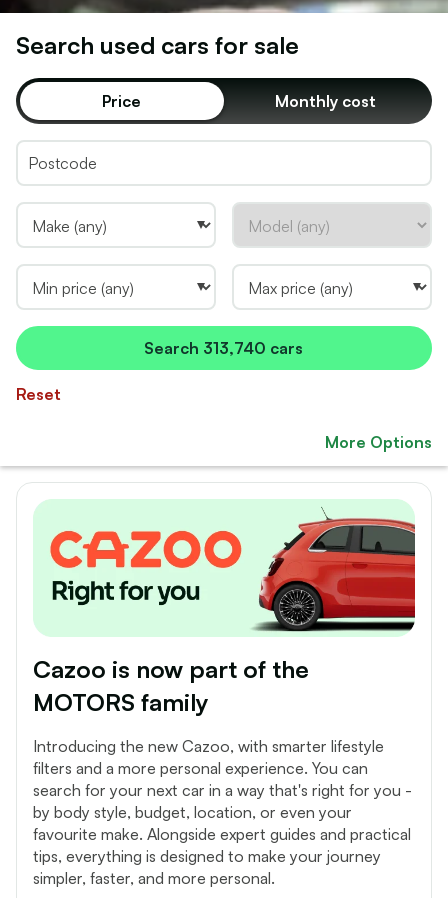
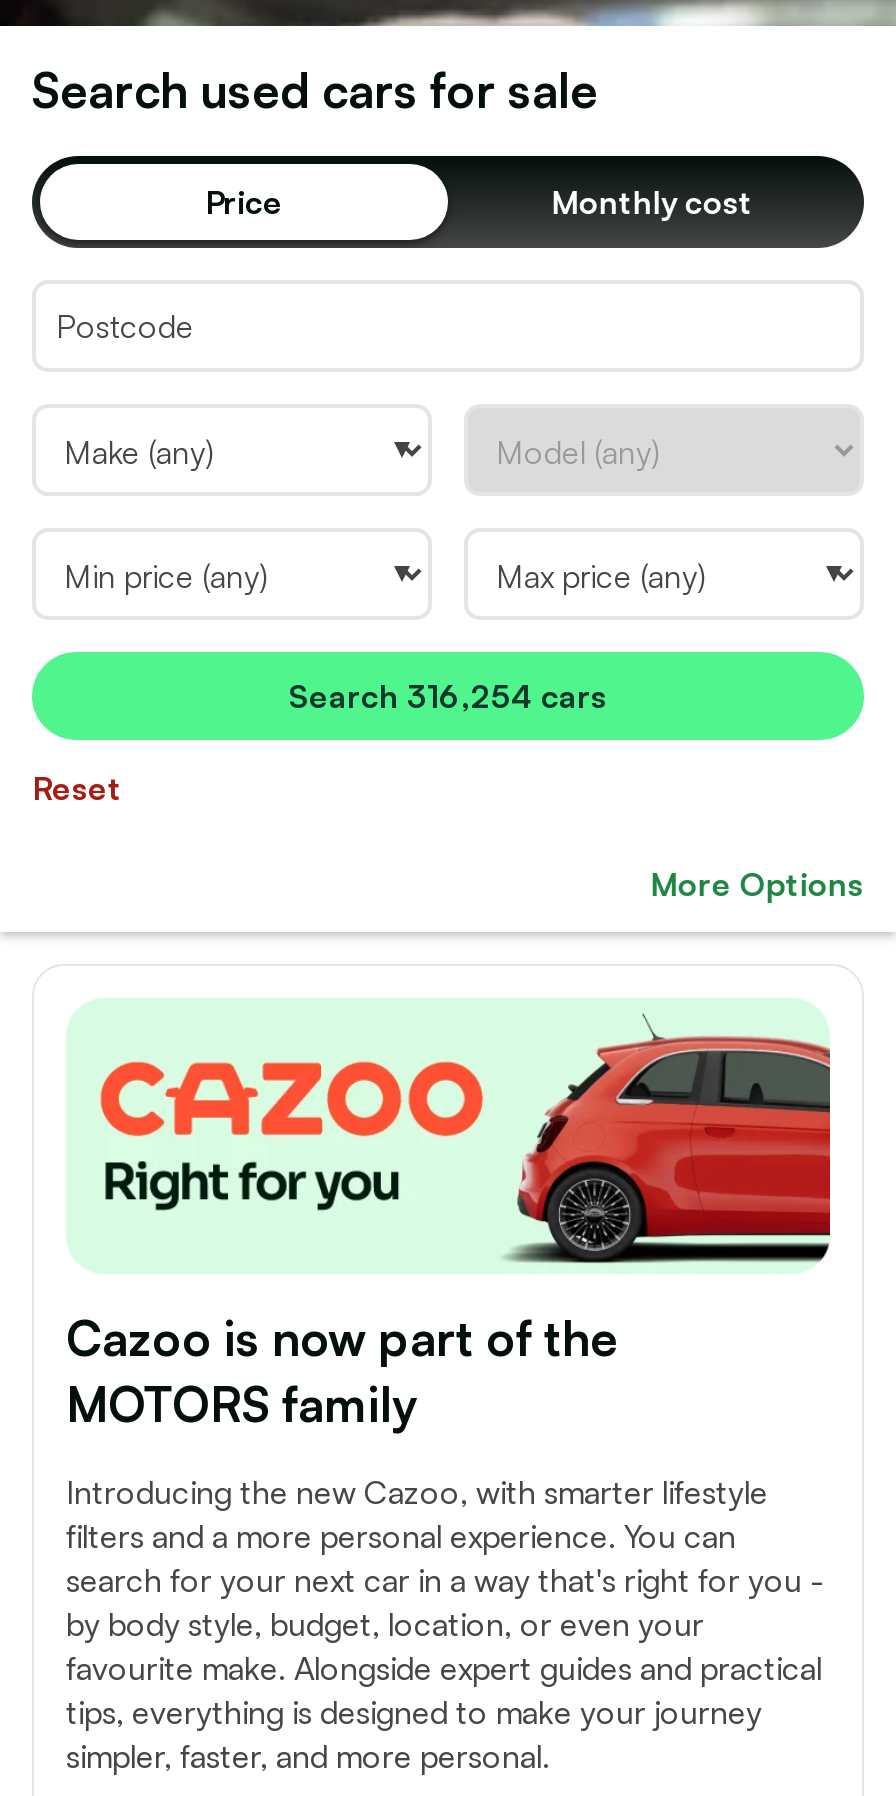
- Search 313,740 cars
+ Search 316,254 cars
